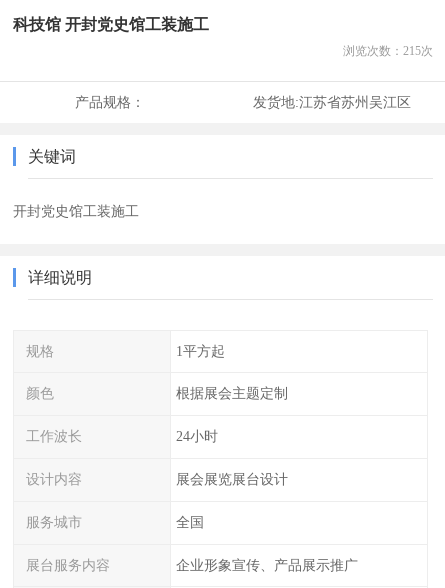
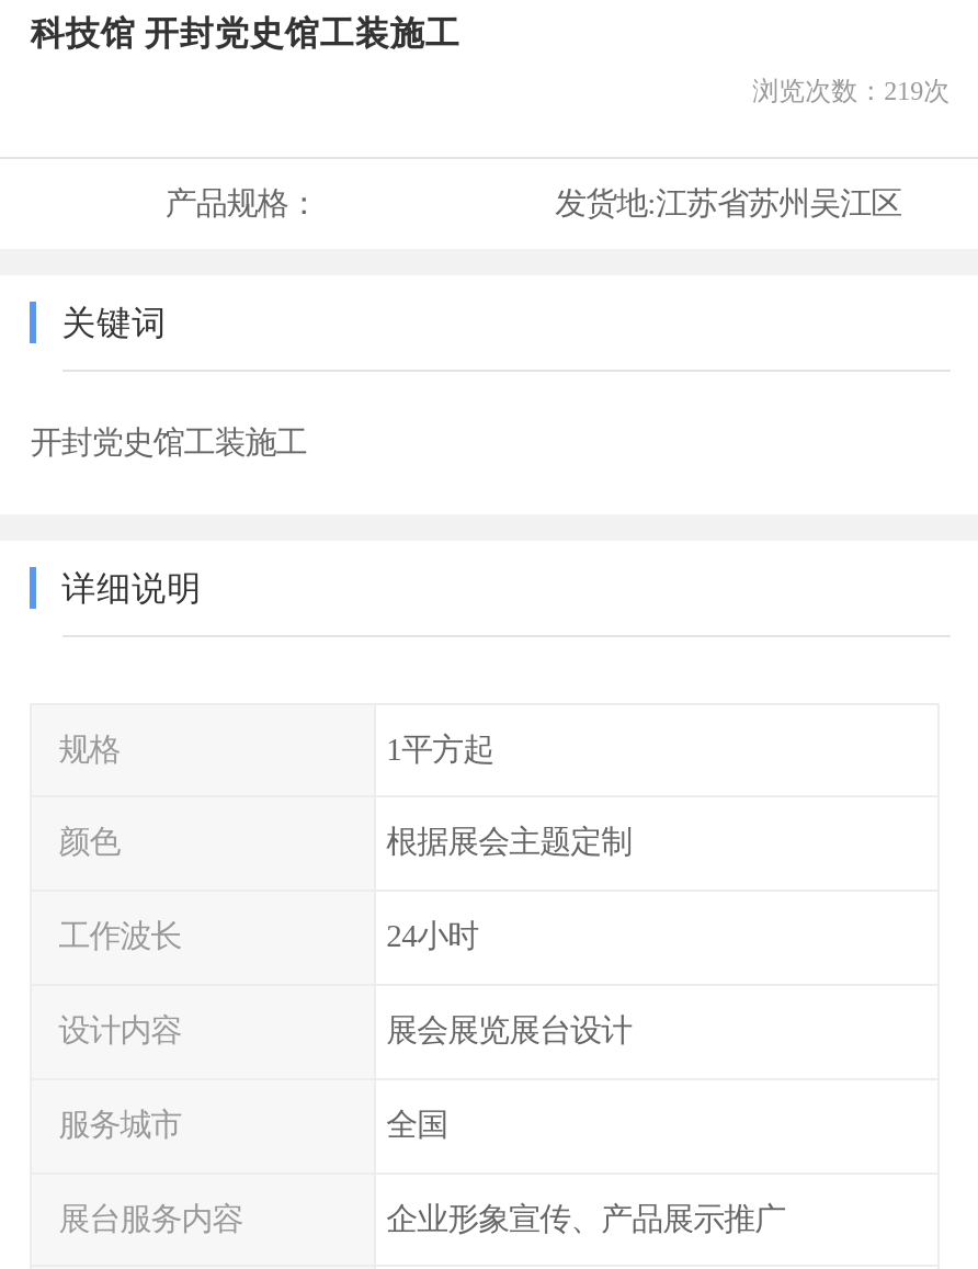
- 浏览次数：215次
+ 浏览次数：219次
